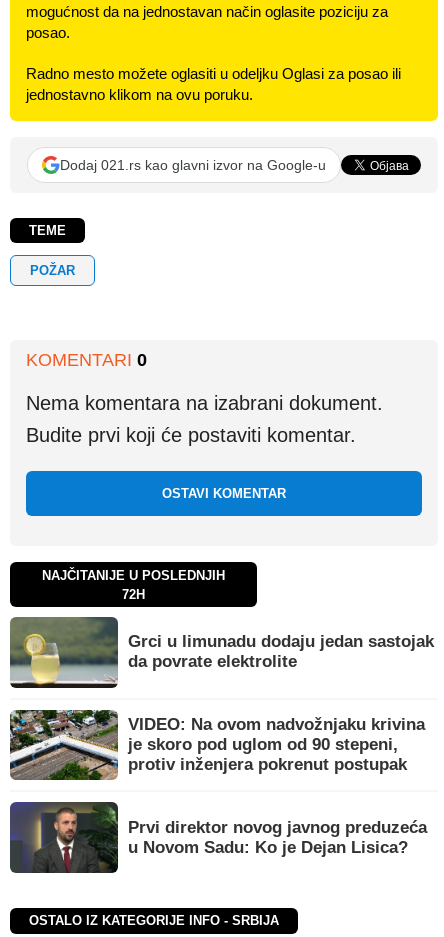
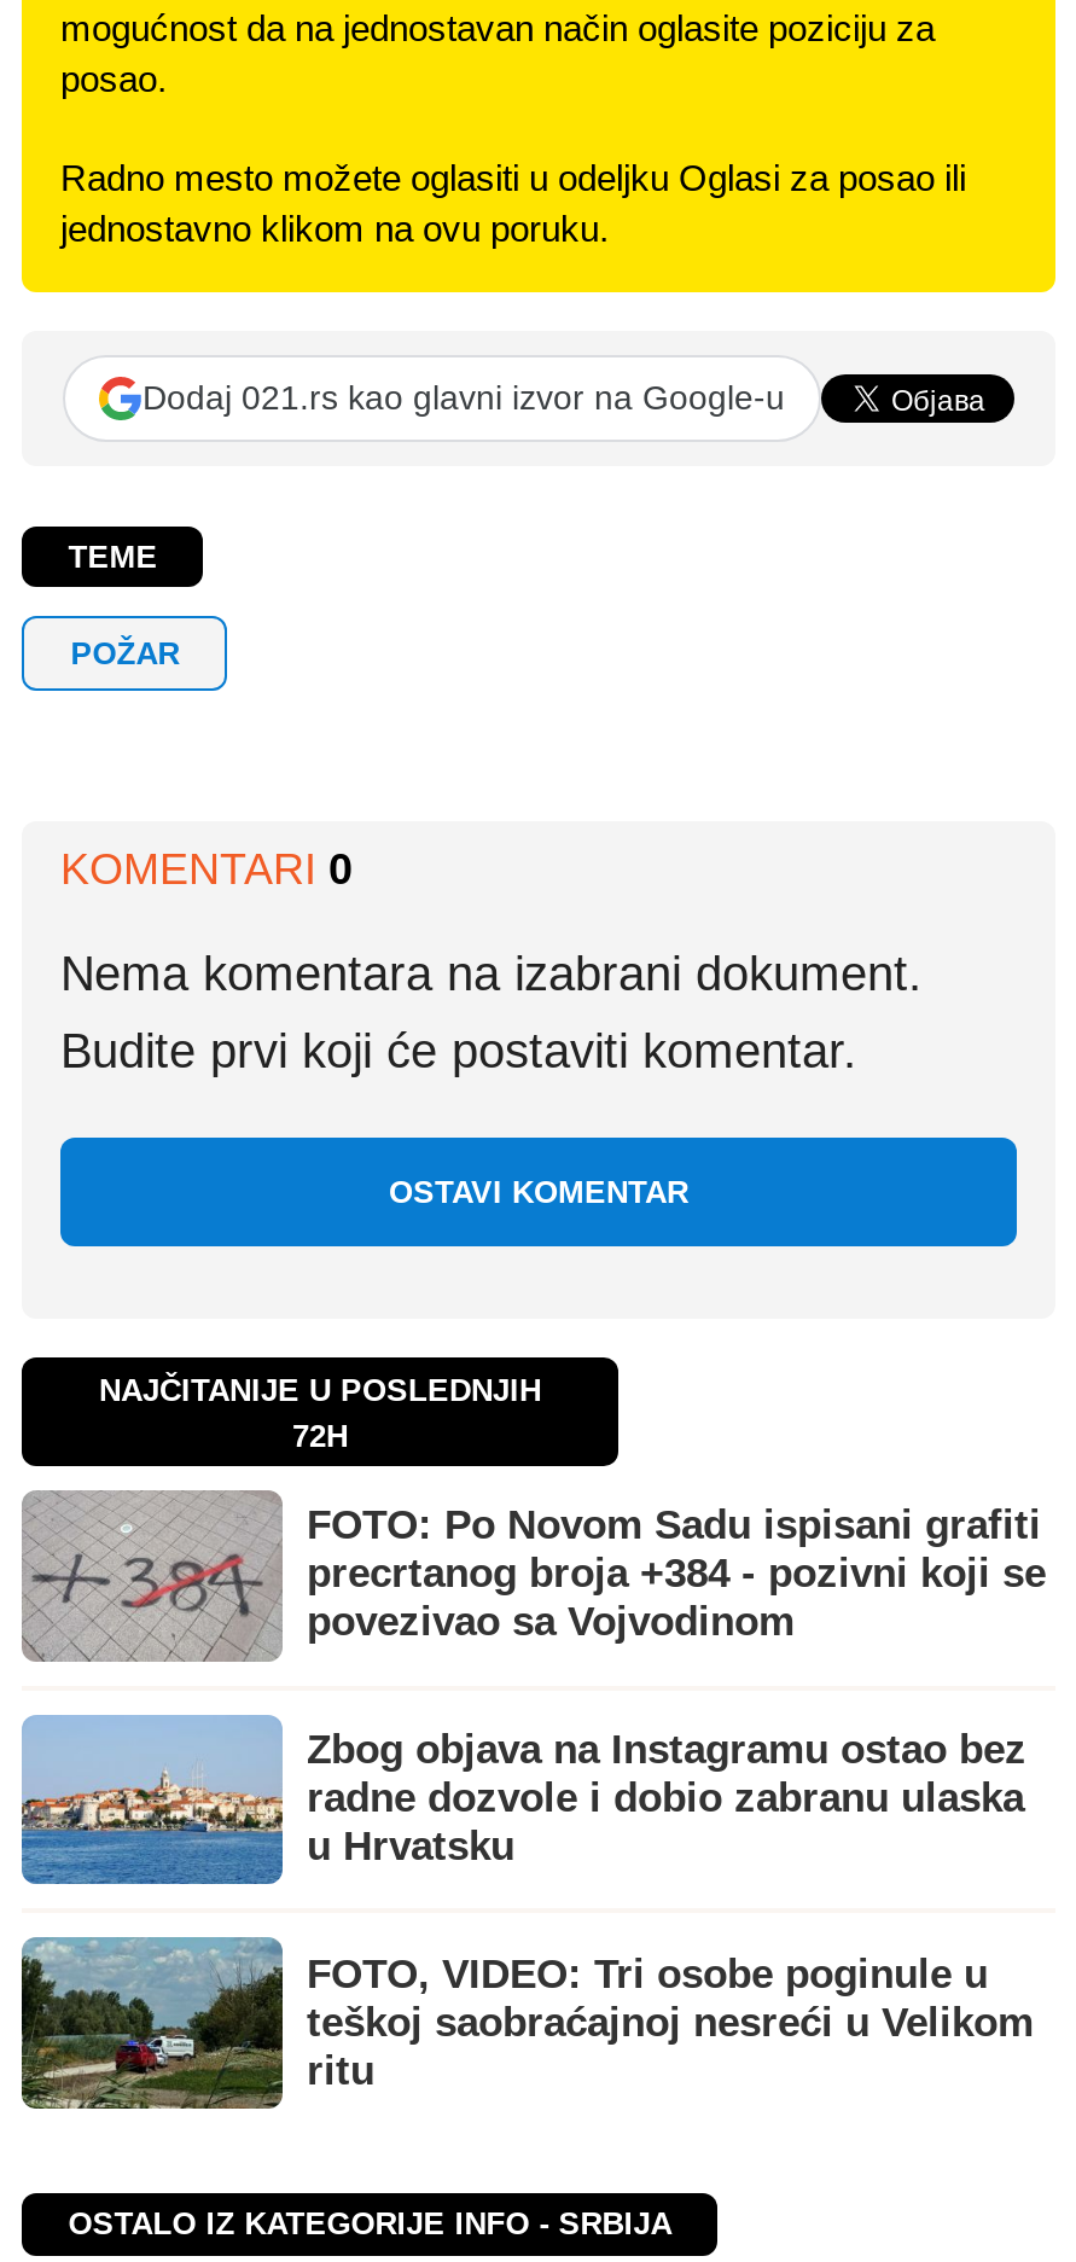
- [image]
- Grci u limunadu dodaju jedan sastojak
- da povrate elektrolite
+ [image]
+ FOTO: Po Novom Sadu ispisani grafiti
+ precrtanog broja +384 - pozivni koji se
+ povezivao sa Vojvodinom

- [image]
- VIDEO: Na ovom nadvožnjaku krivina
- je skoro pod uglom od 90 stepeni,
- protiv inženjera pokrenut postupak
+ [image]
+ Zbog objava na Instagramu ostao bez
+ radne dozvole i dobio zabranu ulaska
+ u Hrvatsku

- [image]
- Prvi direktor novog javnog preduzeća
- u Novom Sadu: Ko je Dejan Lisica?
+ [image]
+ FOTO, VIDEO: Tri osobe poginule u
+ teškoj saobraćajnoj nesreći u Velikom
+ ritu
